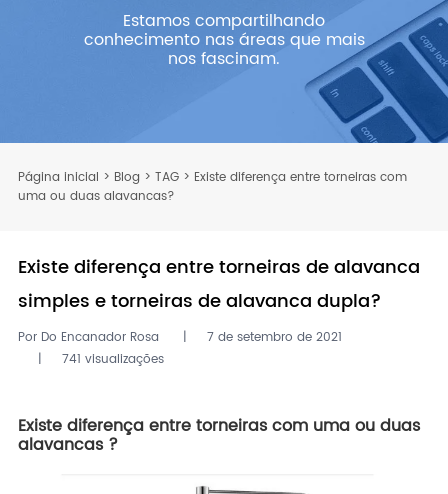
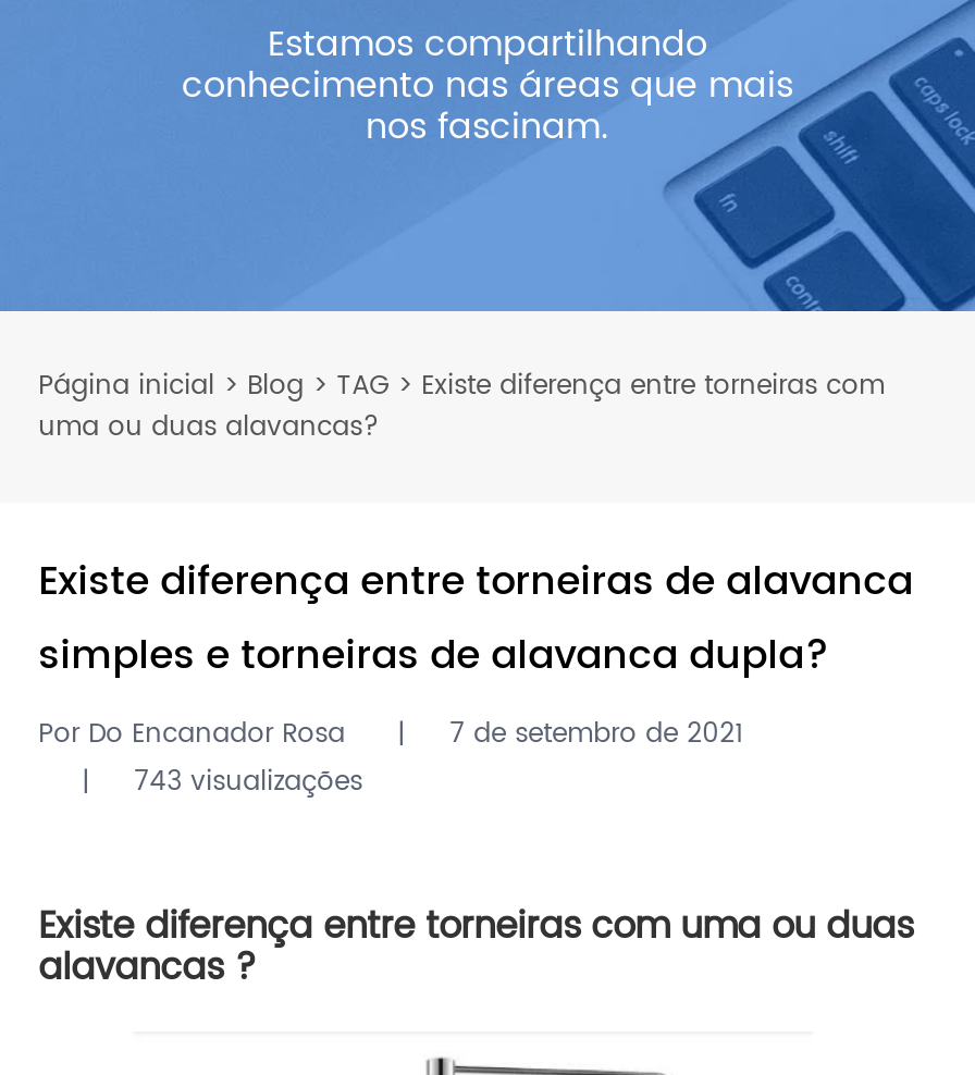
- 741 visualizações
+ 743 visualizações
